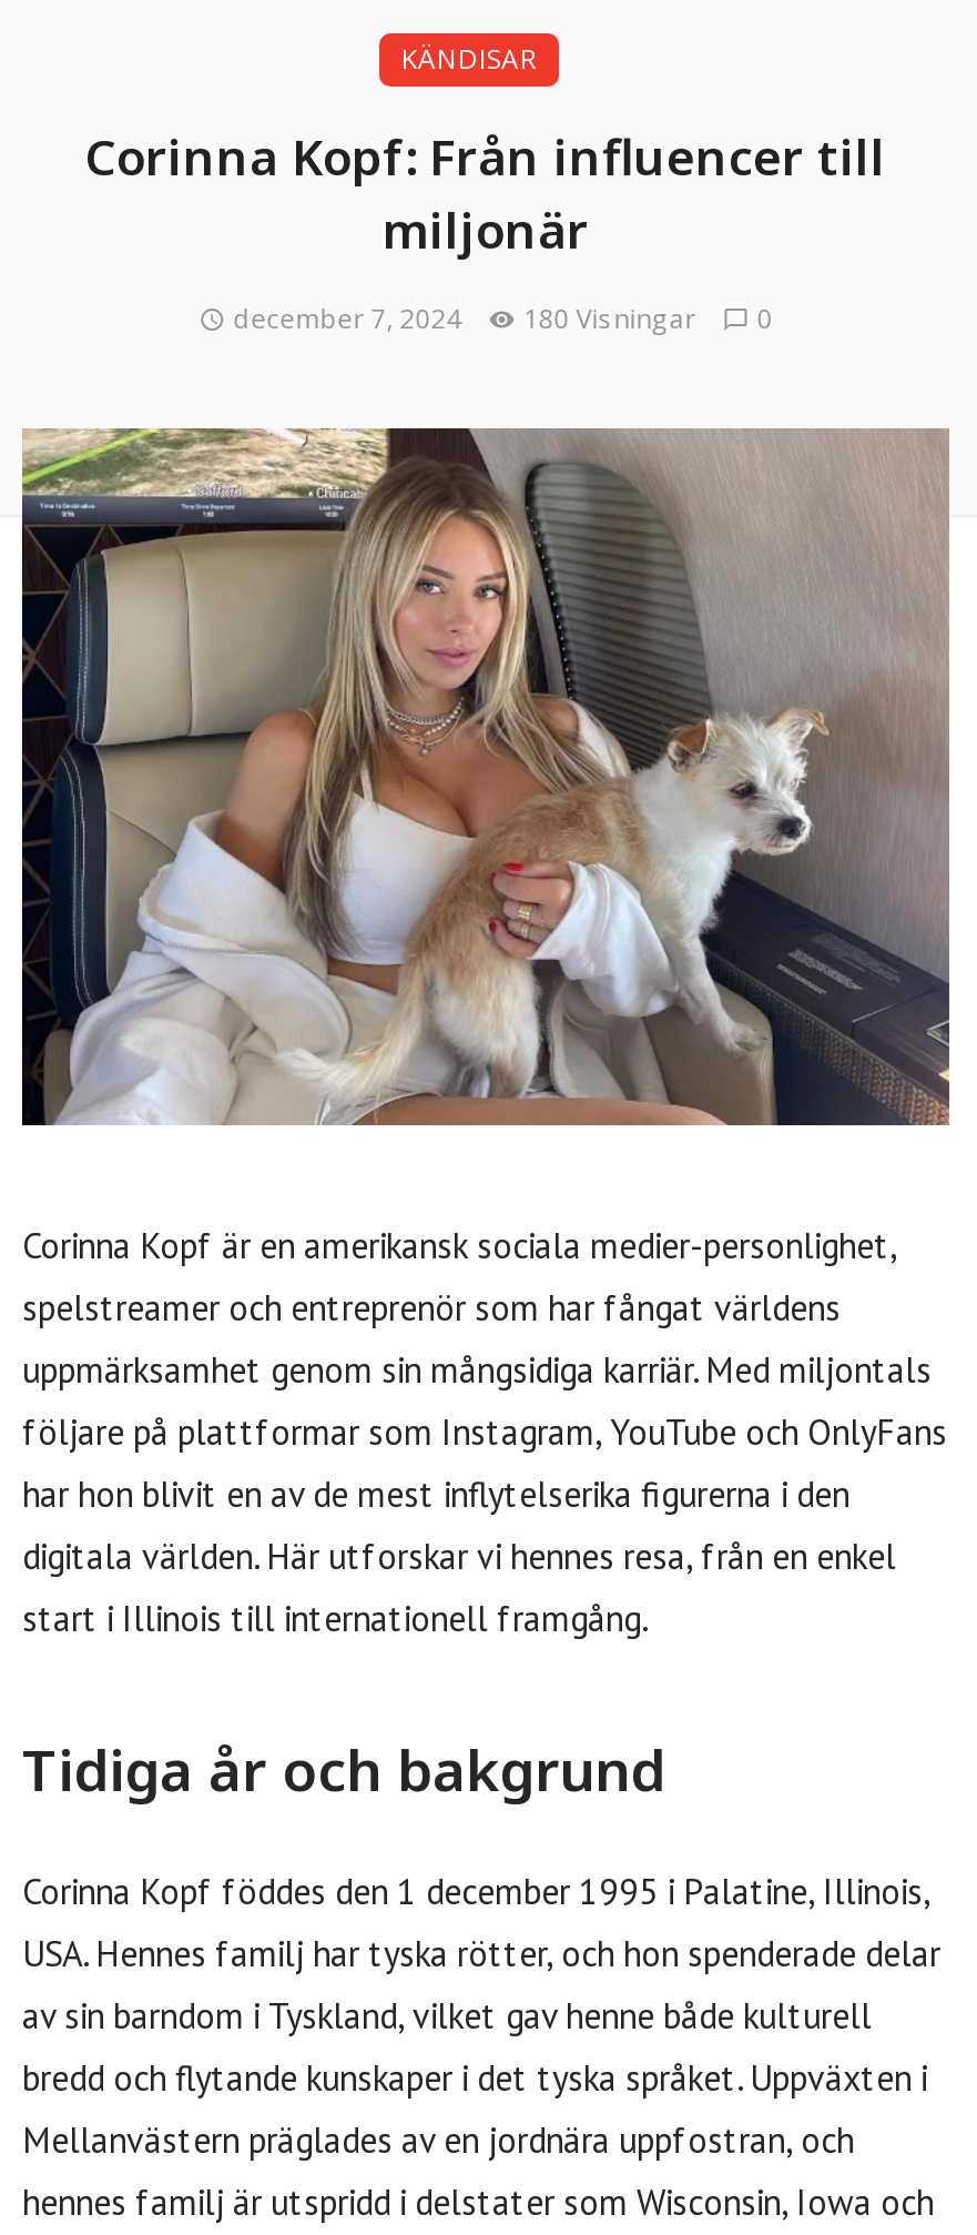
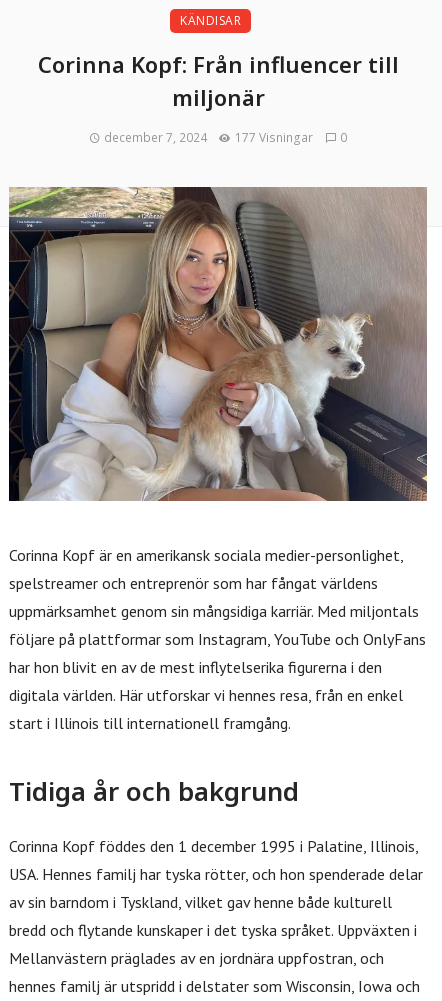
- december 7, 2024 180 Visningar 0
+ december 7, 2024 177 Visningar 0
